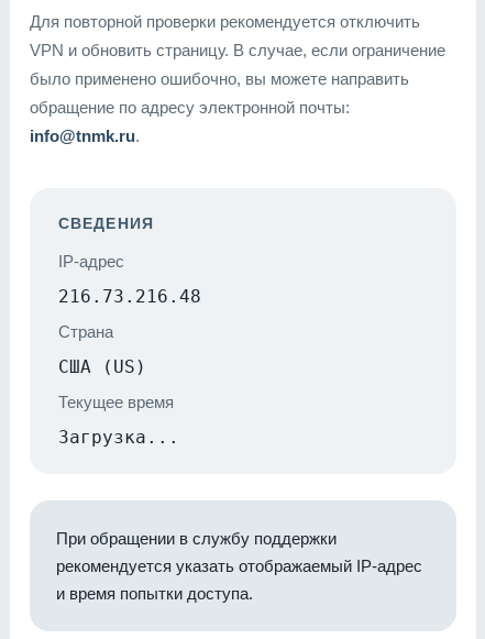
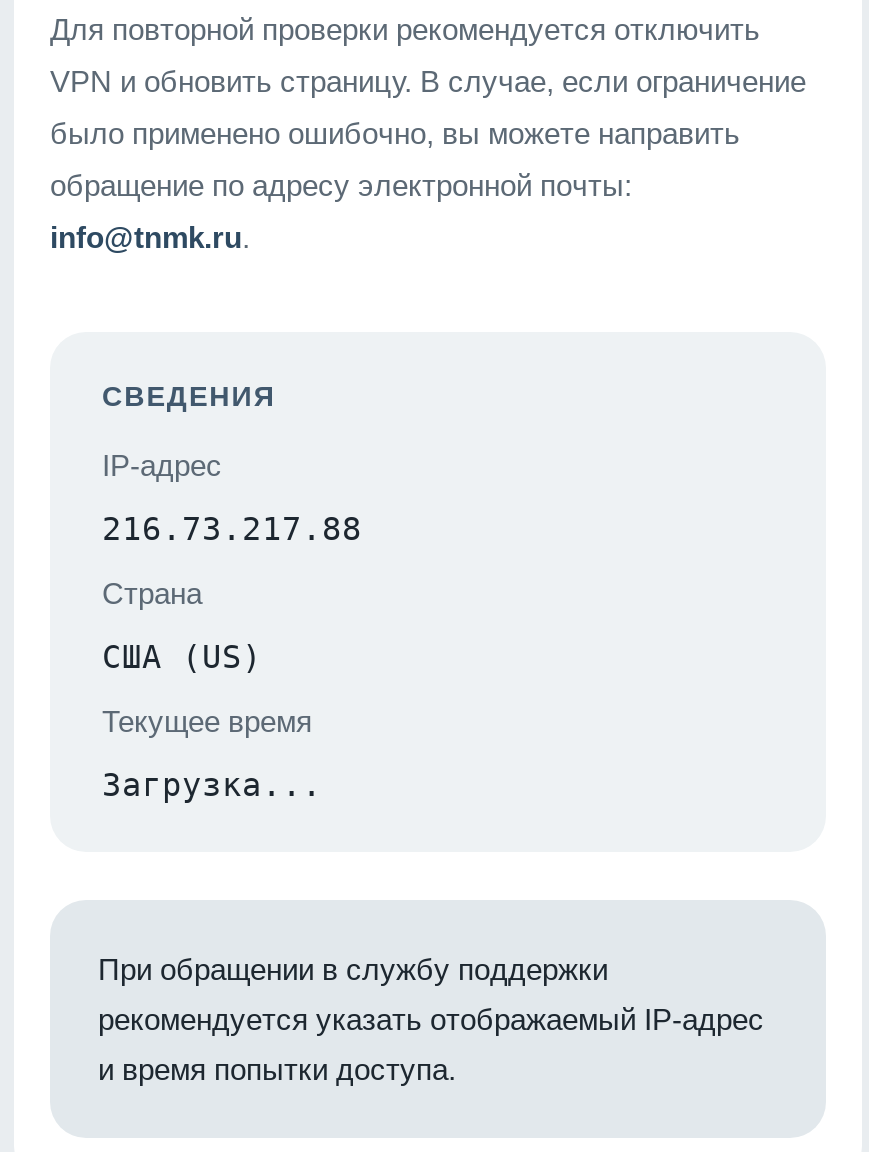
- 216.73.216.48
+ 216.73.217.88
